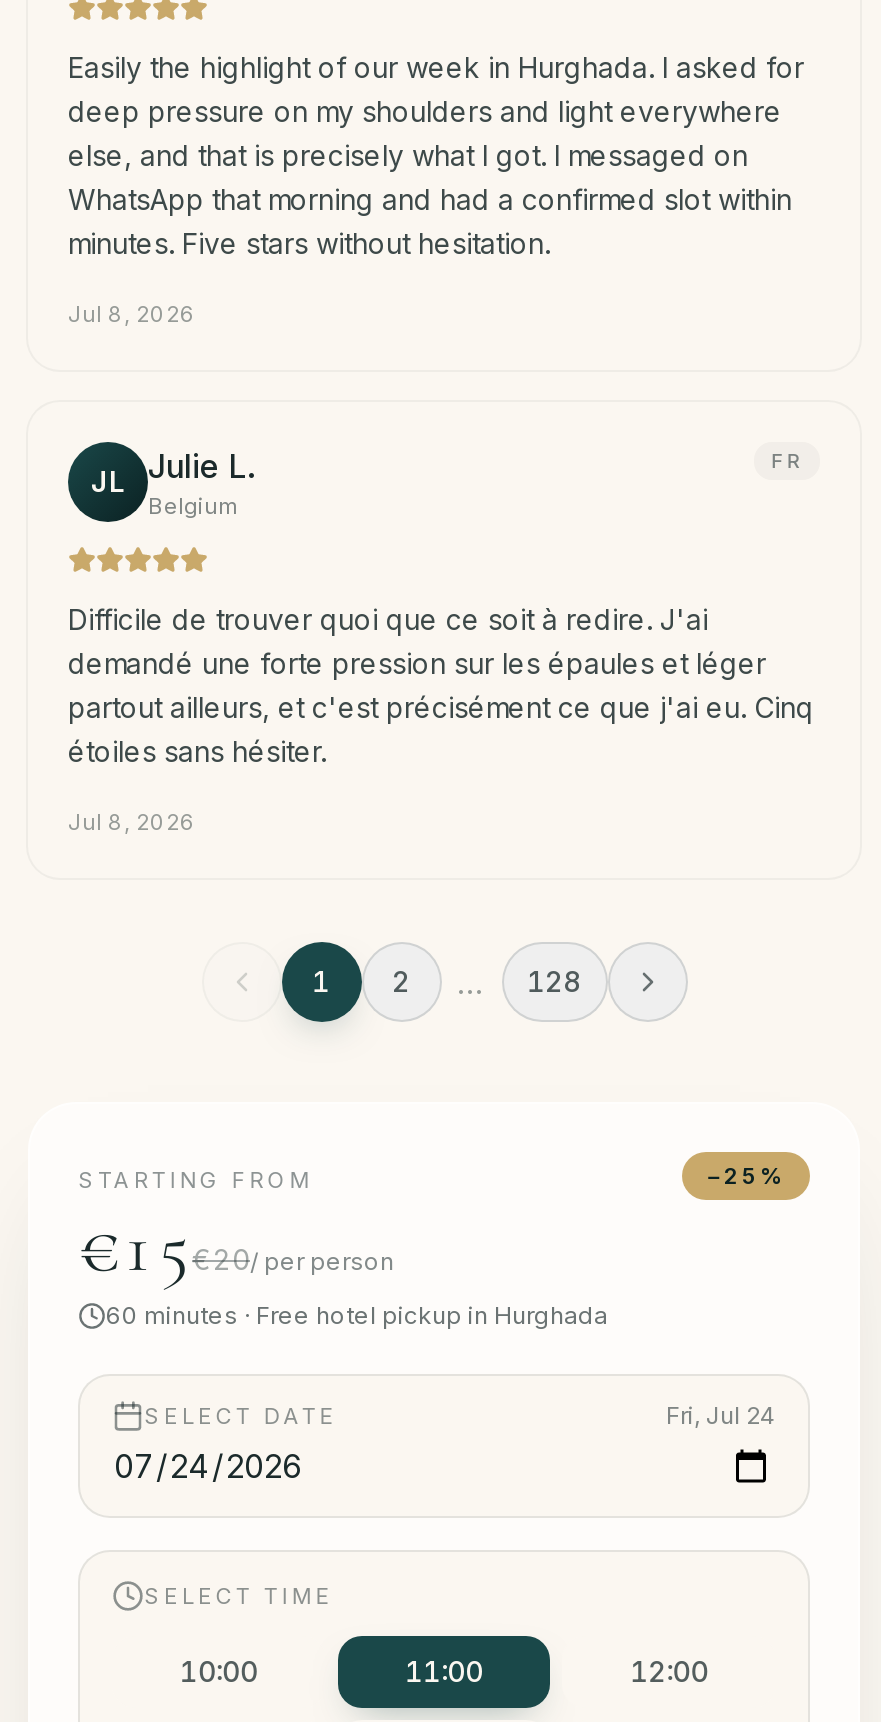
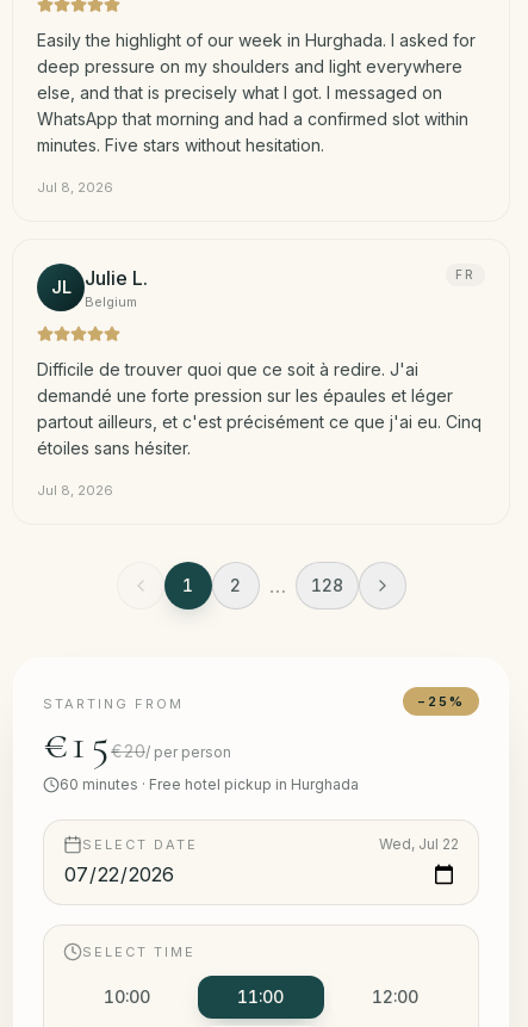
- Fri, Jul 24
+ Wed, Jul 22
